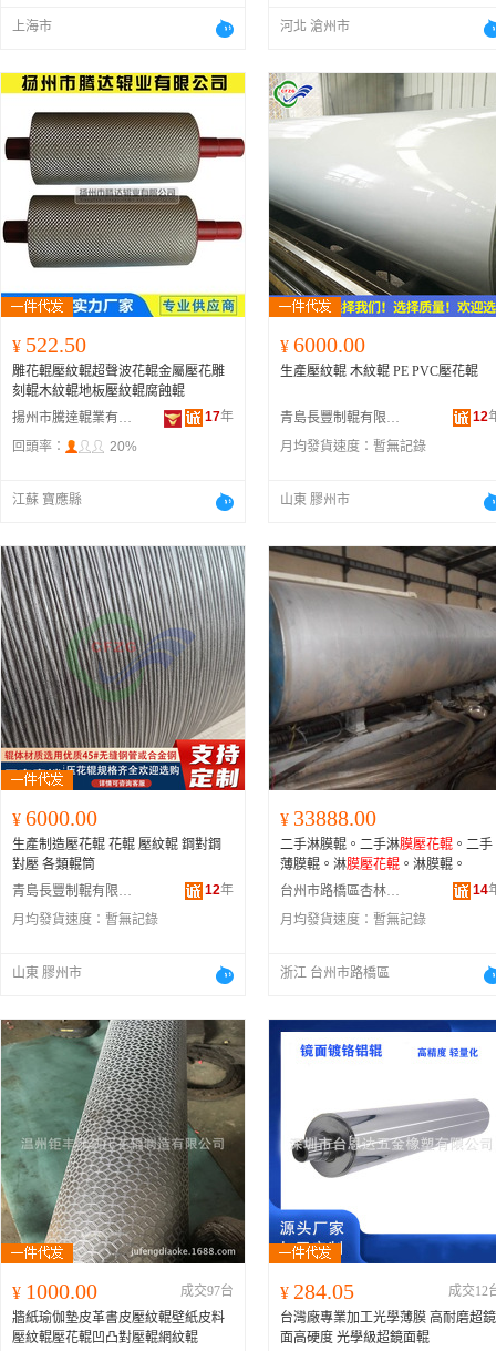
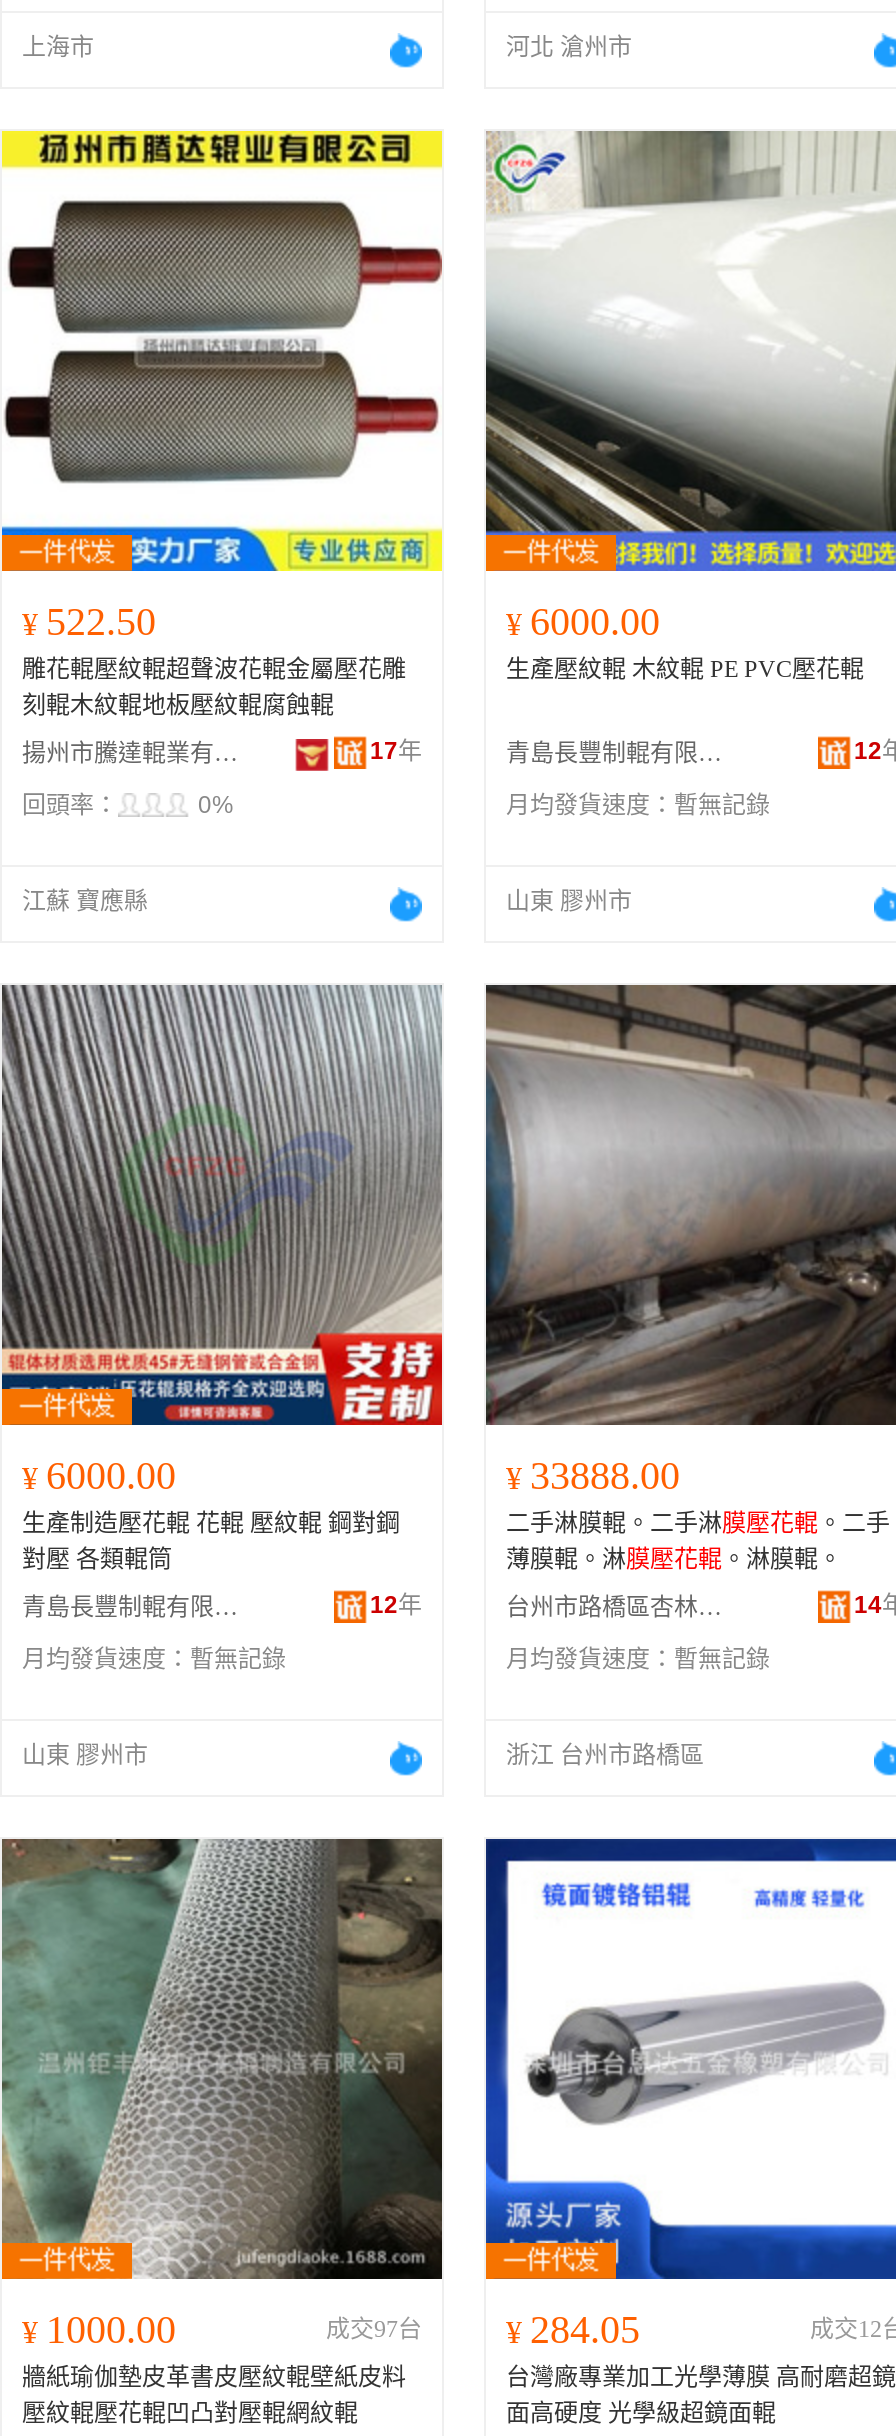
- 20%
+ 0%
